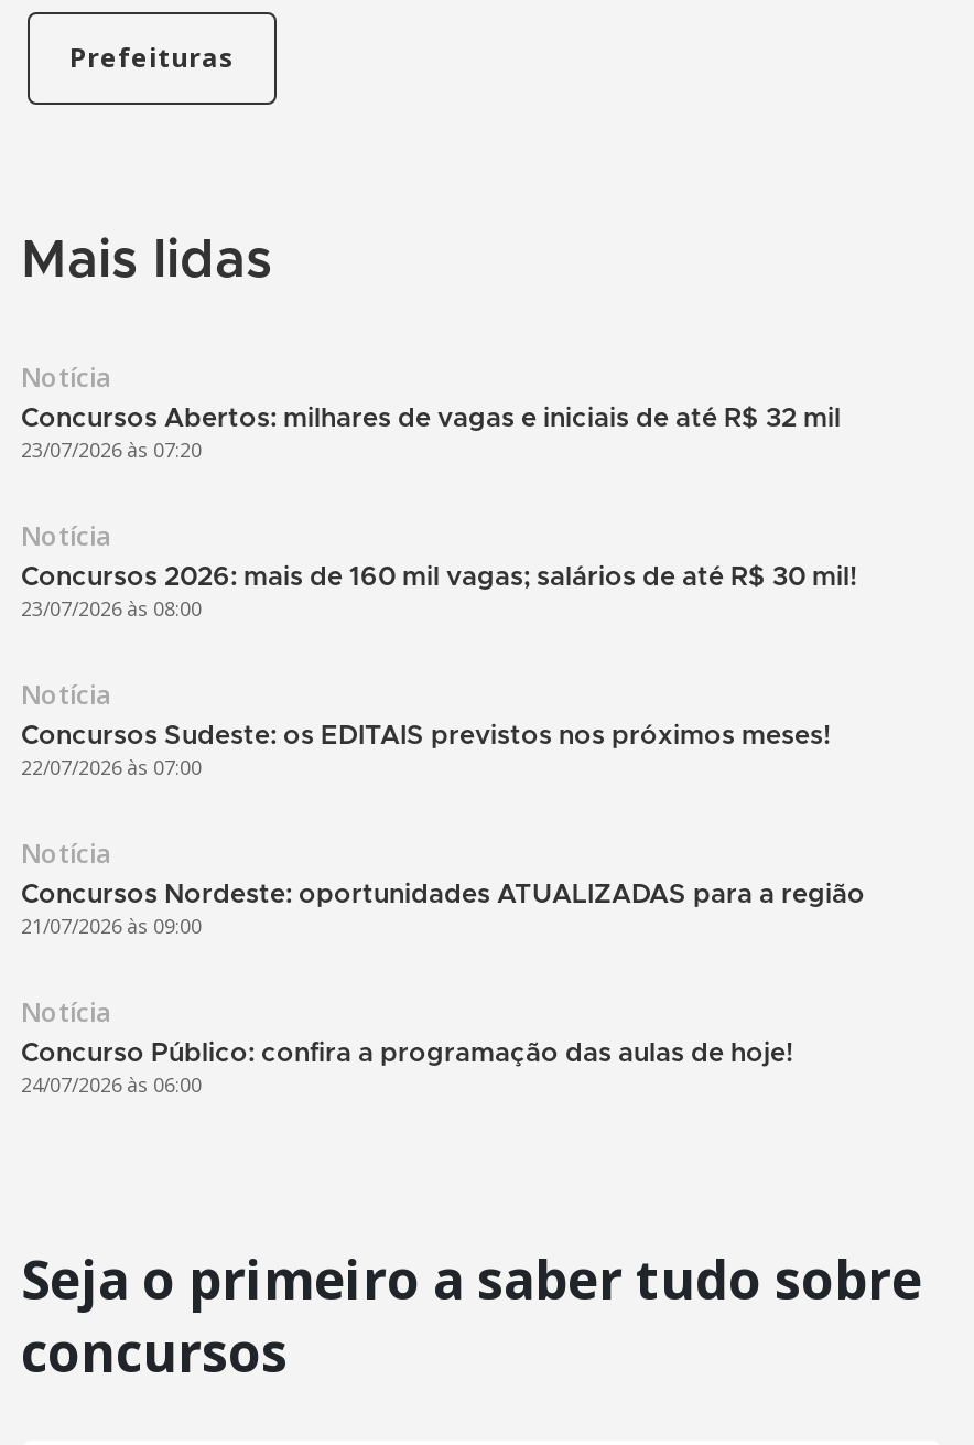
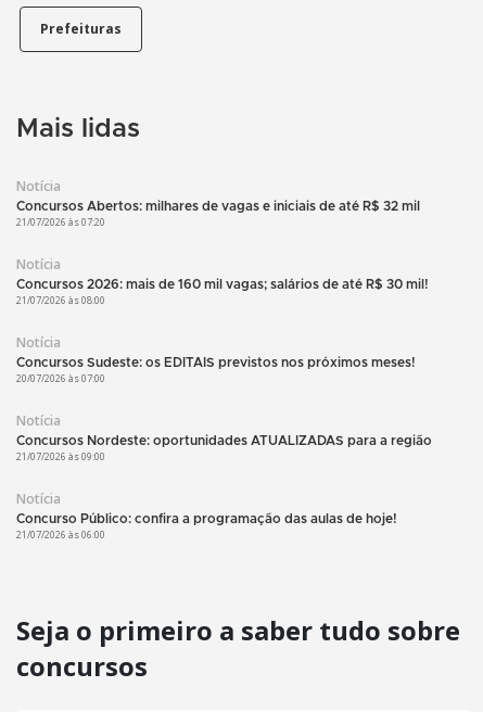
- 23/07/2026 às 07:20
+ 21/07/2026 às 07:20

- 23/07/2026 às 08:00
+ 21/07/2026 às 08:00

- 22/07/2026 às 07:00
+ 20/07/2026 às 07:00

- 24/07/2026 às 06:00
+ 21/07/2026 às 06:00
